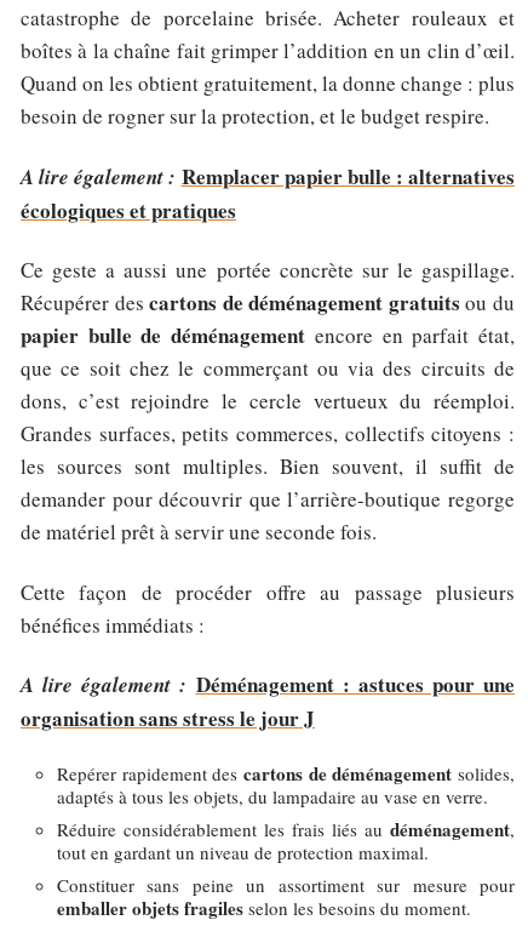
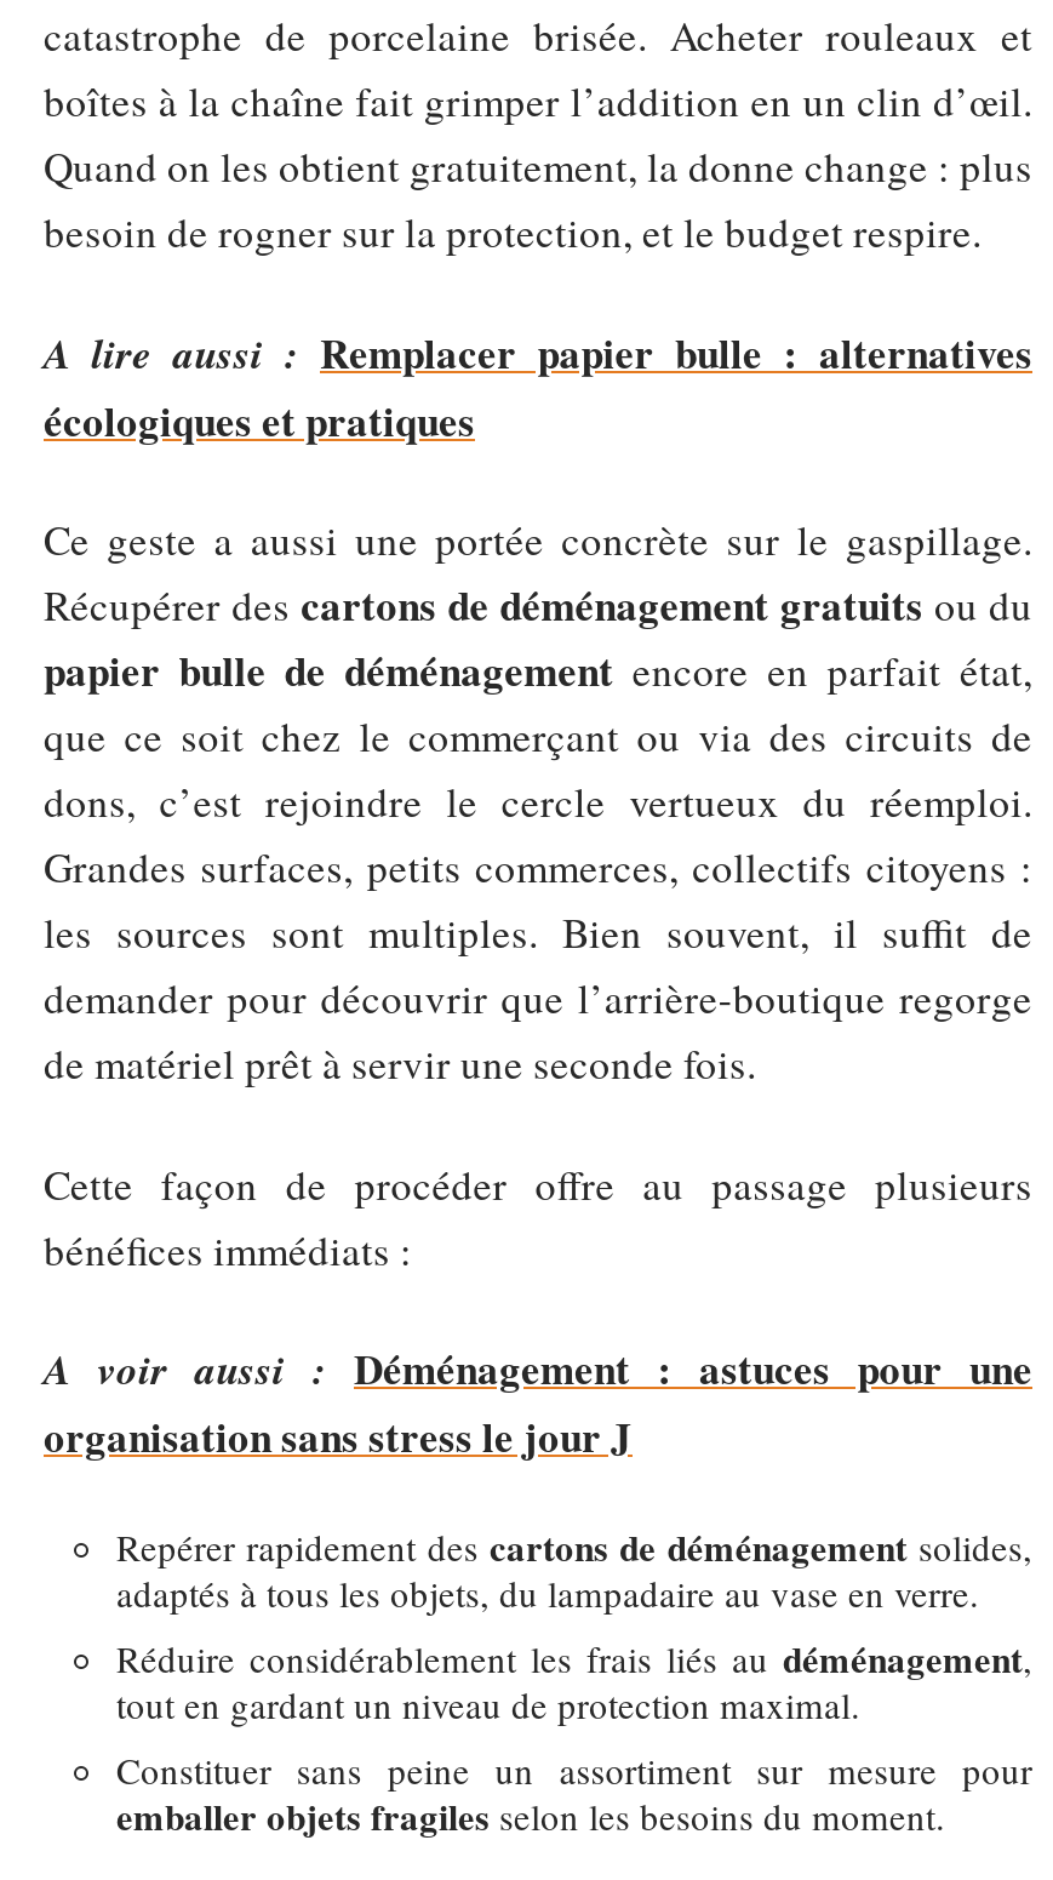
- A lire également : Remplacer papier bulle : alternatives
+ A lire aussi : Remplacer papier bulle : alternatives

- A lire également : Déménagement : astuces pour une
+ A voir aussi : Déménagement : astuces pour une
